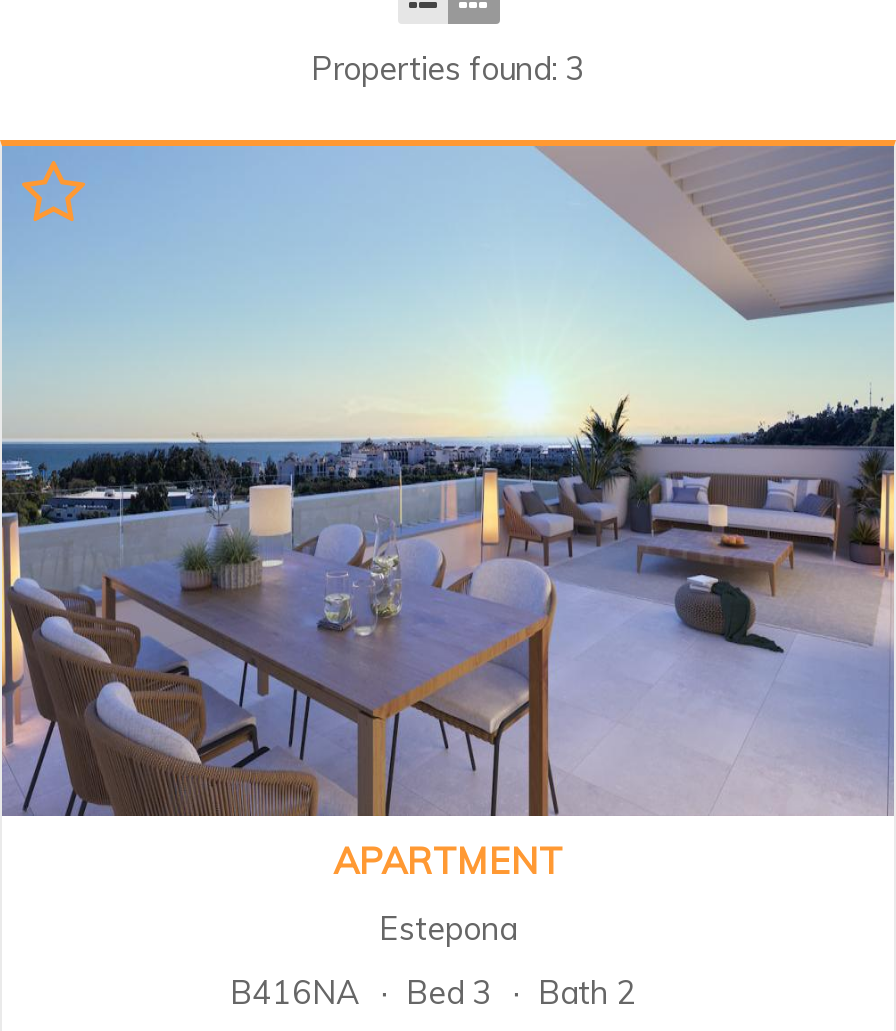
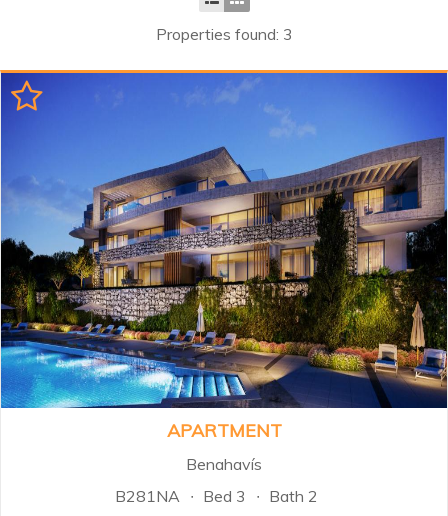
- [image]
+ [image]

- Estepona
+ Benahavís

- B416NA Bed 3 Bath 2
+ B281NA Bed 3 Bath 2
